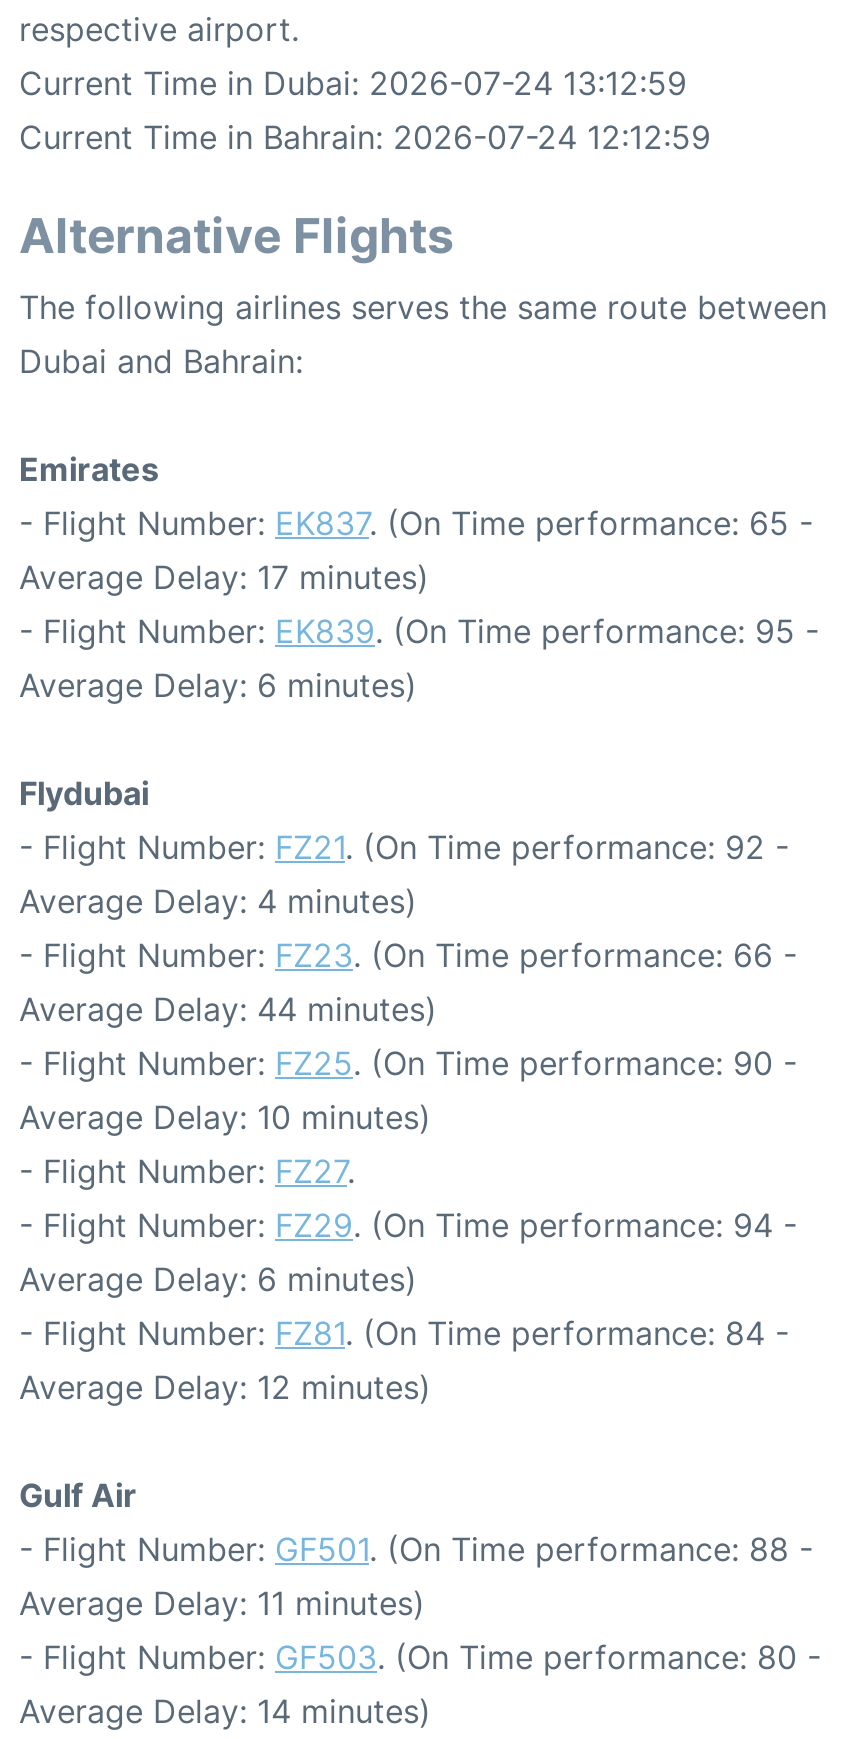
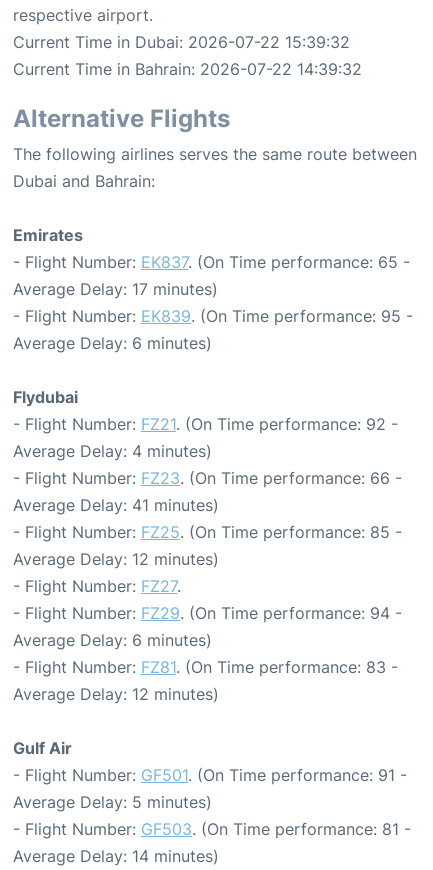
- Current Time in Dubai: 2026-07-24 13:12:59
+ Current Time in Dubai: 2026-07-22 15:39:32

- Current Time in Bahrain: 2026-07-24 12:12:59
+ Current Time in Bahrain: 2026-07-22 14:39:32

- Average Delay: 44 minutes)
+ Average Delay: 41 minutes)

- - Flight Number: FZ25. (On Time performance: 90 -
+ - Flight Number: FZ25. (On Time performance: 85 -

- Average Delay: 10 minutes)
+ Average Delay: 12 minutes)

- - Flight Number: FZ81. (On Time performance: 84 -
+ - Flight Number: FZ81. (On Time performance: 83 -

- - Flight Number: GF501. (On Time performance: 88 -
+ - Flight Number: GF501. (On Time performance: 91 -

- Average Delay: 11 minutes)
+ Average Delay: 5 minutes)

- - Flight Number: GF503. (On Time performance: 80 -
+ - Flight Number: GF503. (On Time performance: 81 -
